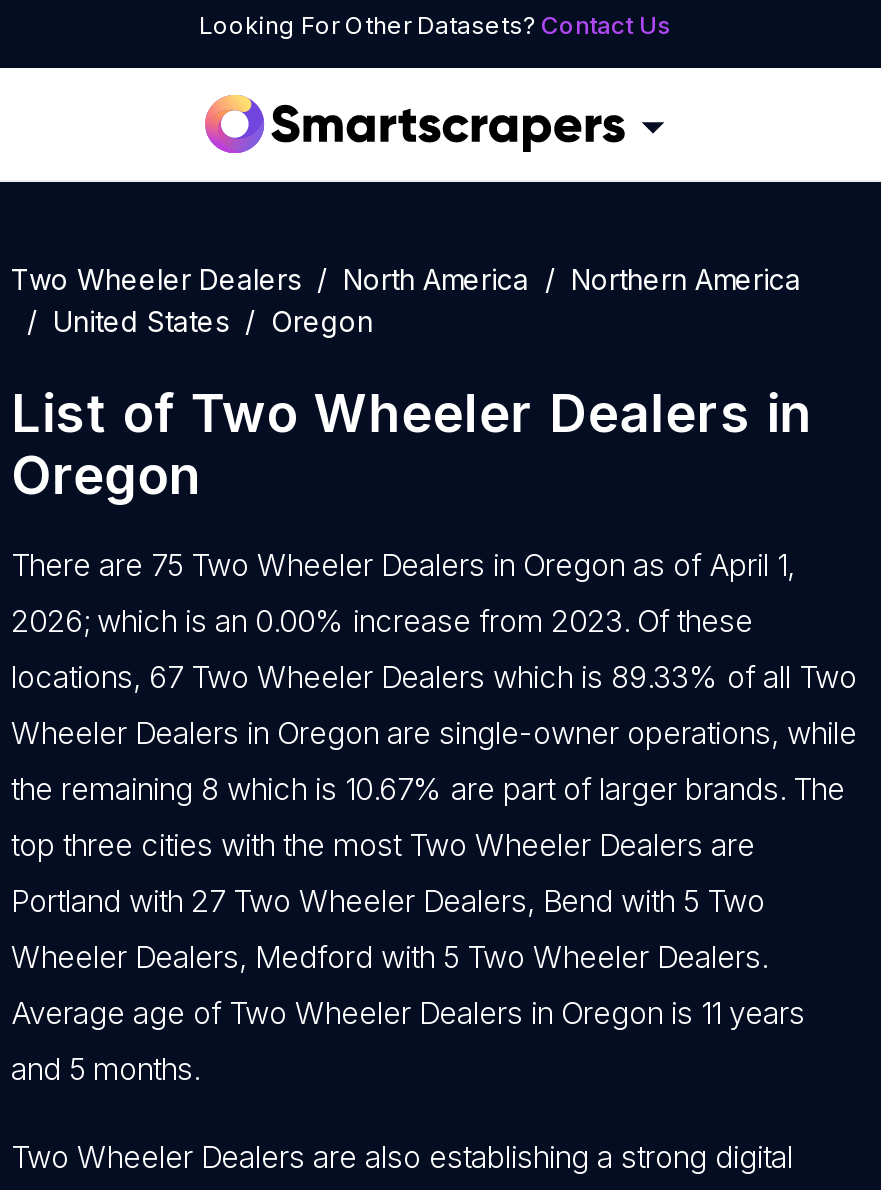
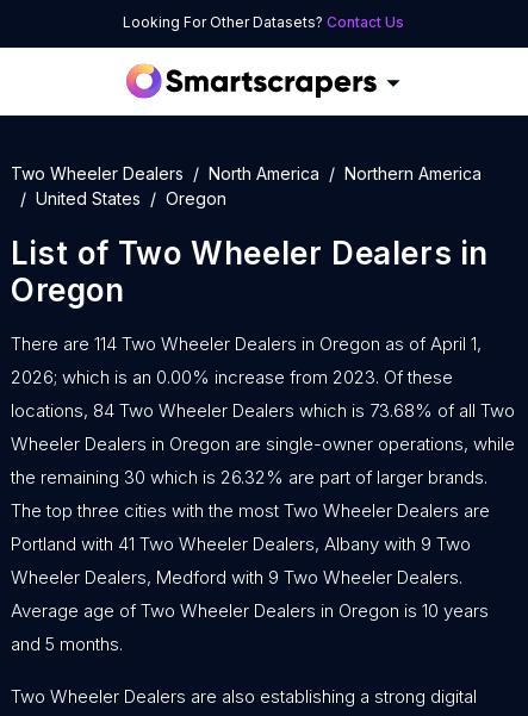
- There are 75 Two Wheeler Dealers in Oregon as of April 1,
+ There are 114 Two Wheeler Dealers in Oregon as of April 1,

- locations, 67 Two Wheeler Dealers which is 89.33% of all Two
+ locations, 84 Two Wheeler Dealers which is 73.68% of all Two

- the remaining 8 which is 10.67% are part of larger brands. The
+ the remaining 30 which is 26.32% are part of larger brands.

- top three cities with the most Two Wheeler Dealers are
+ The top three cities with the most Two Wheeler Dealers are

- Portland with 27 Two Wheeler Dealers, Bend with 5 Two
+ Portland with 41 Two Wheeler Dealers, Albany with 9 Two

- Wheeler Dealers, Medford with 5 Two Wheeler Dealers.
+ Wheeler Dealers, Medford with 9 Two Wheeler Dealers.

- Average age of Two Wheeler Dealers in Oregon is 11 years
+ Average age of Two Wheeler Dealers in Oregon is 10 years
